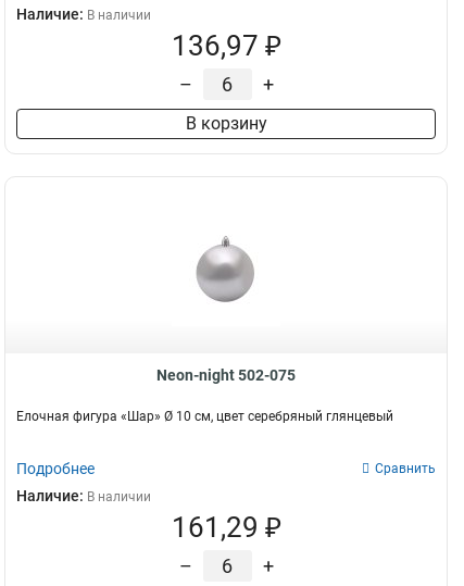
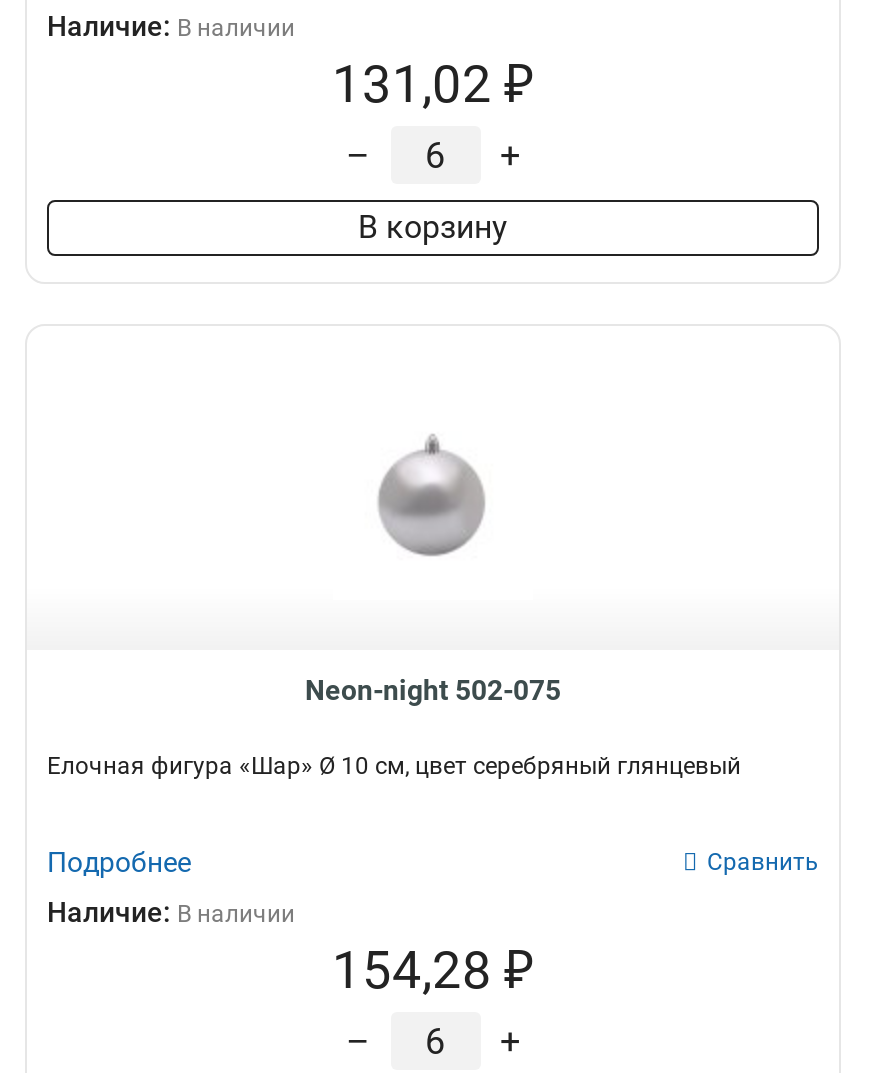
- 136,97 ₽
+ 131,02 ₽

- 161,29 ₽
+ 154,28 ₽
